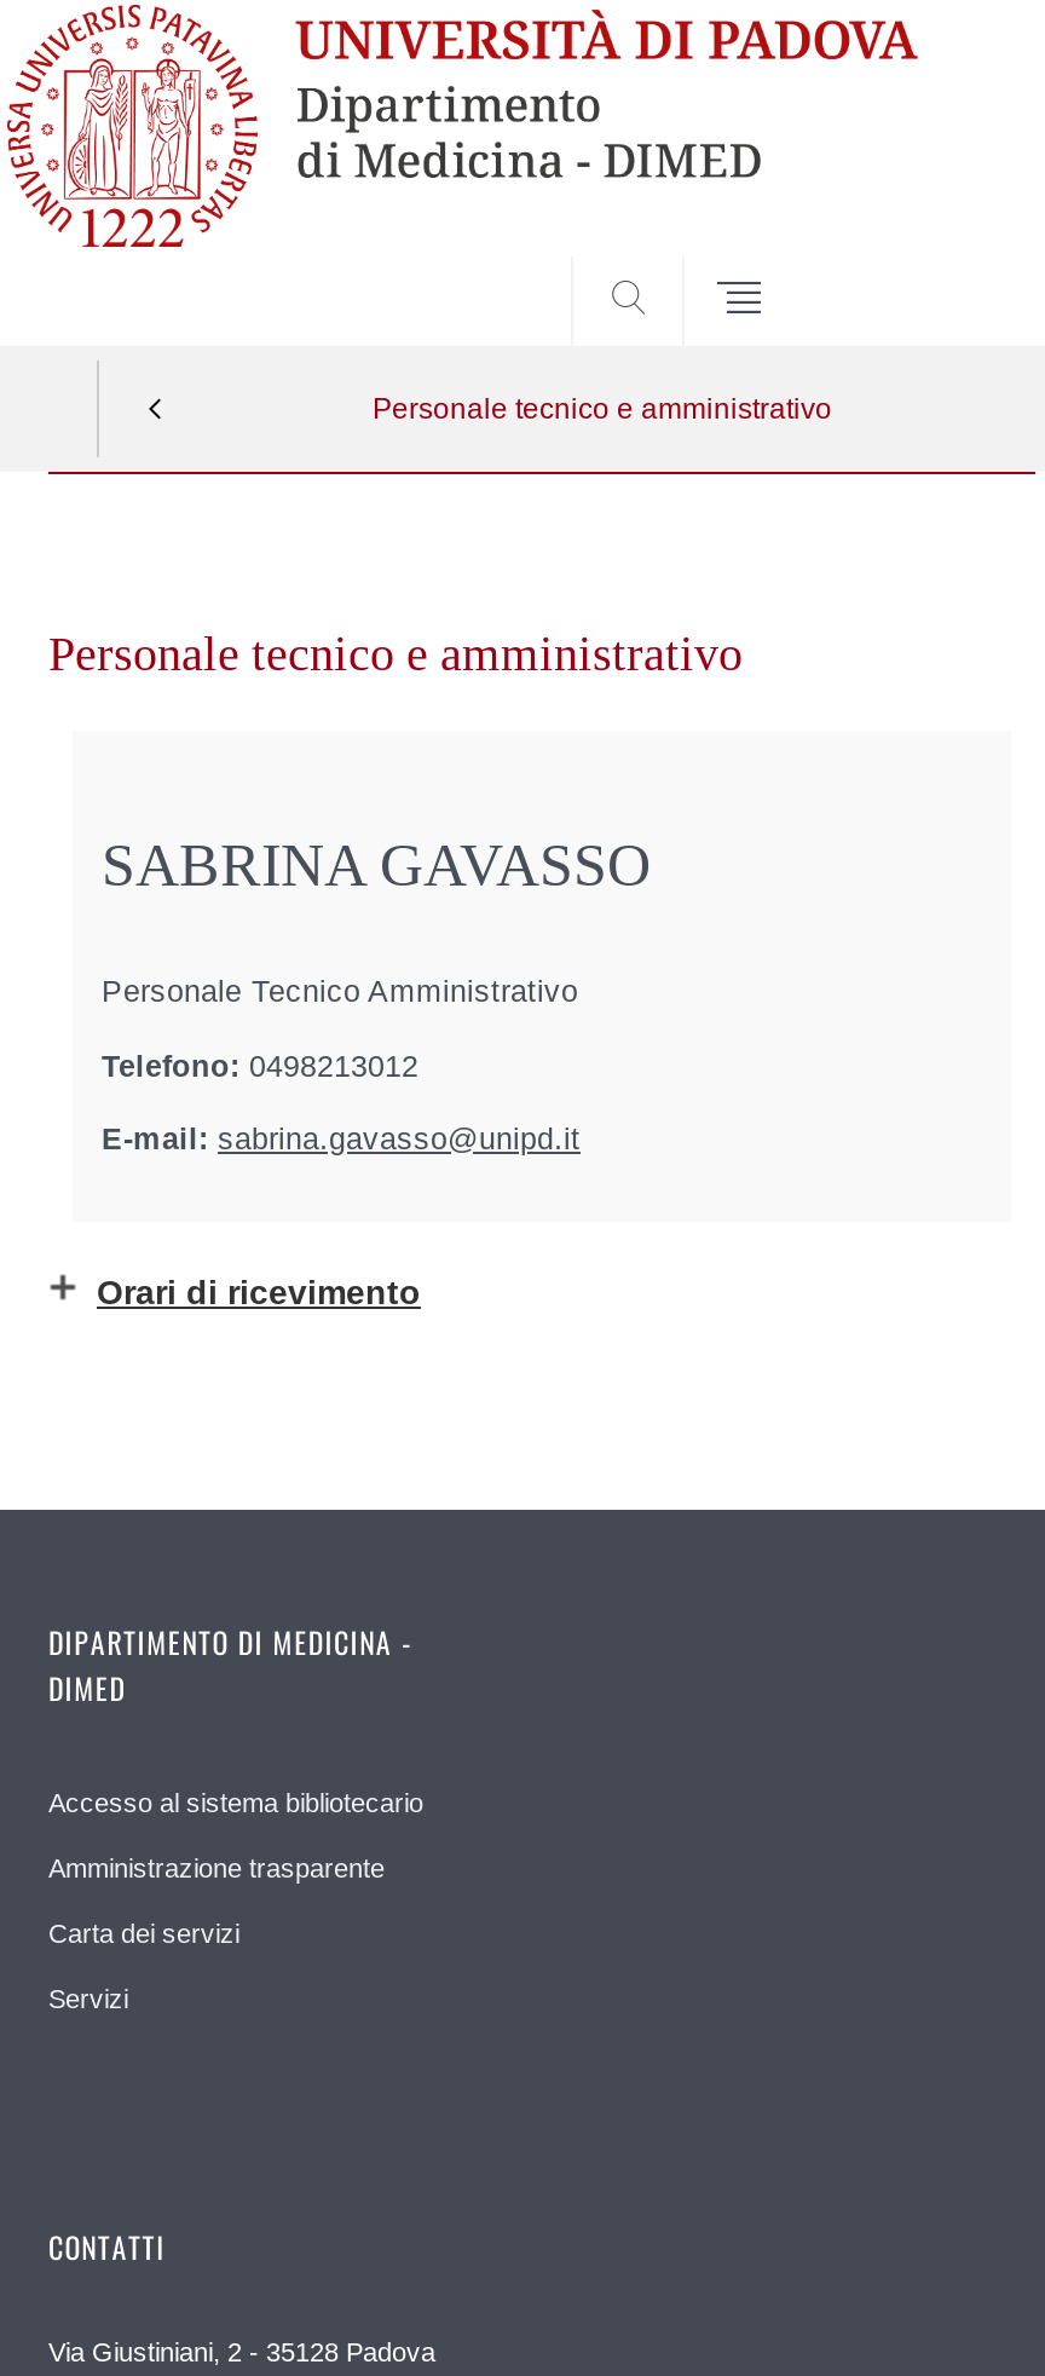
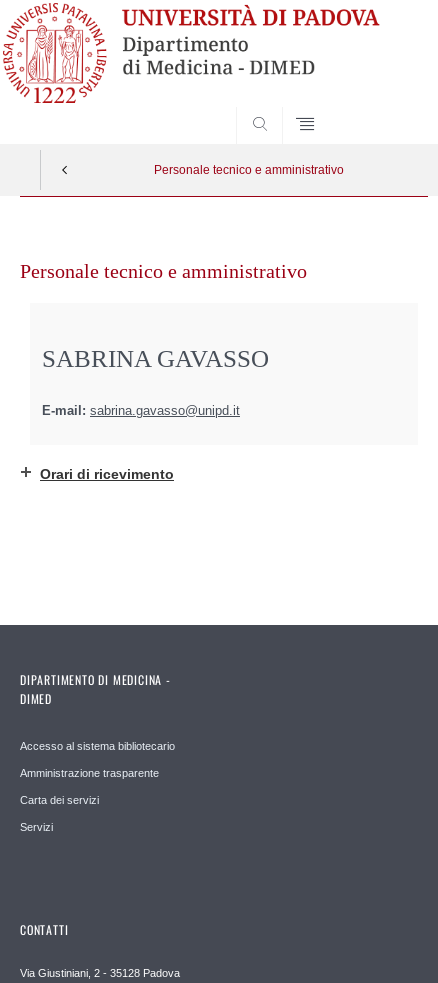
- Personale Tecnico Amministrativo
- Telefono: 0498213012

moved up: E-mail: sabrina.gavasso@unipd.it | Orari di ricevimento
